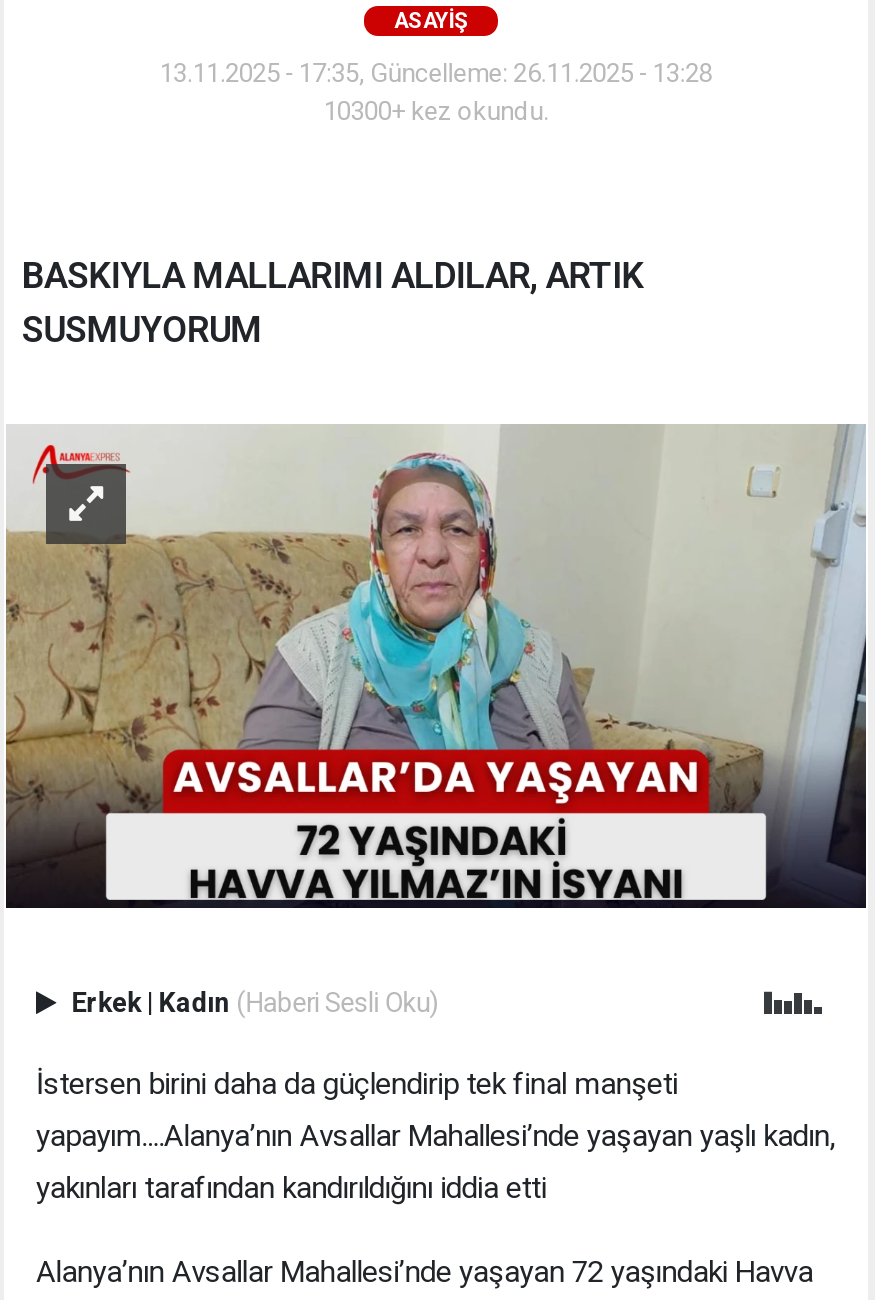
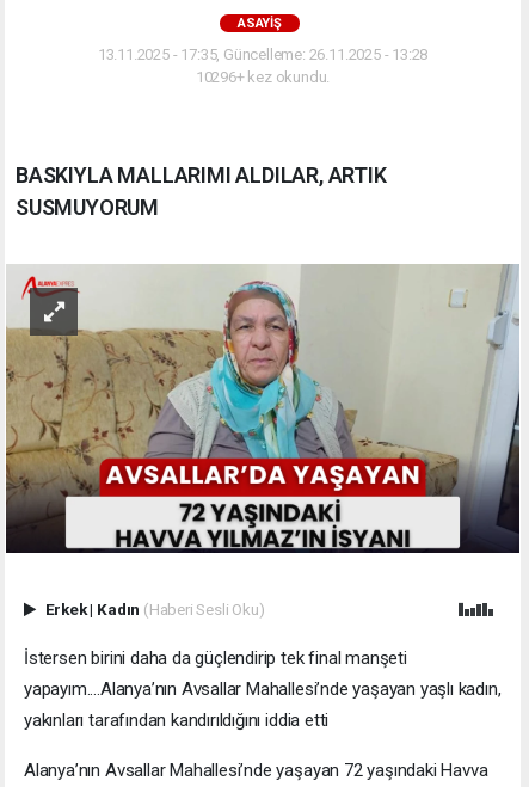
- 10300+ kez okundu.
+ 10296+ kez okundu.
